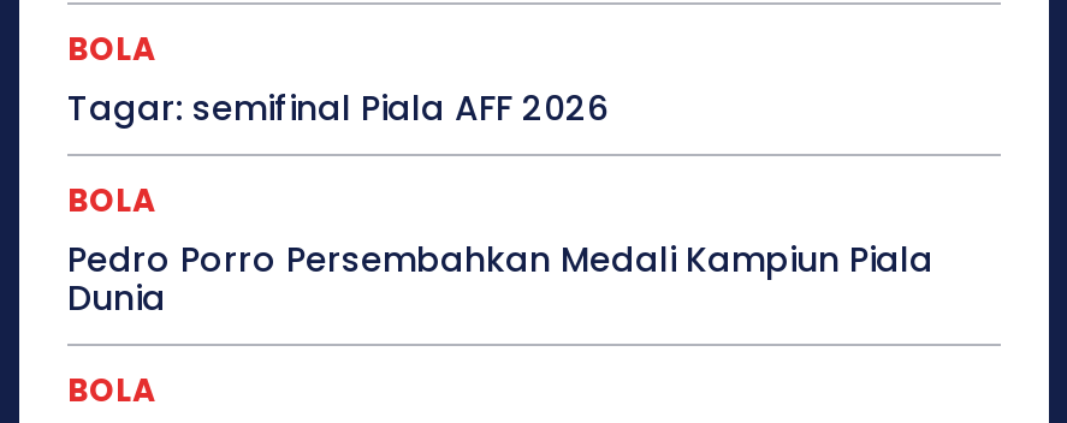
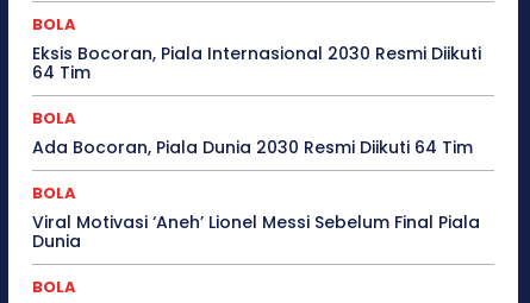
- Tagar: semifinal Piala AFF 2026
+ Eksis Bocoran, Piala Internasional 2030 Resmi Diikuti
+ 64 Tim

- Pedro Porro Persembahkan Medali Kampiun Piala
+ Ada Bocoran, Piala Dunia 2030 Resmi Diikuti 64 Tim
+ BOLA
+ Viral Motivasi ‘Aneh’ Lionel Messi Sebelum Final Piala
